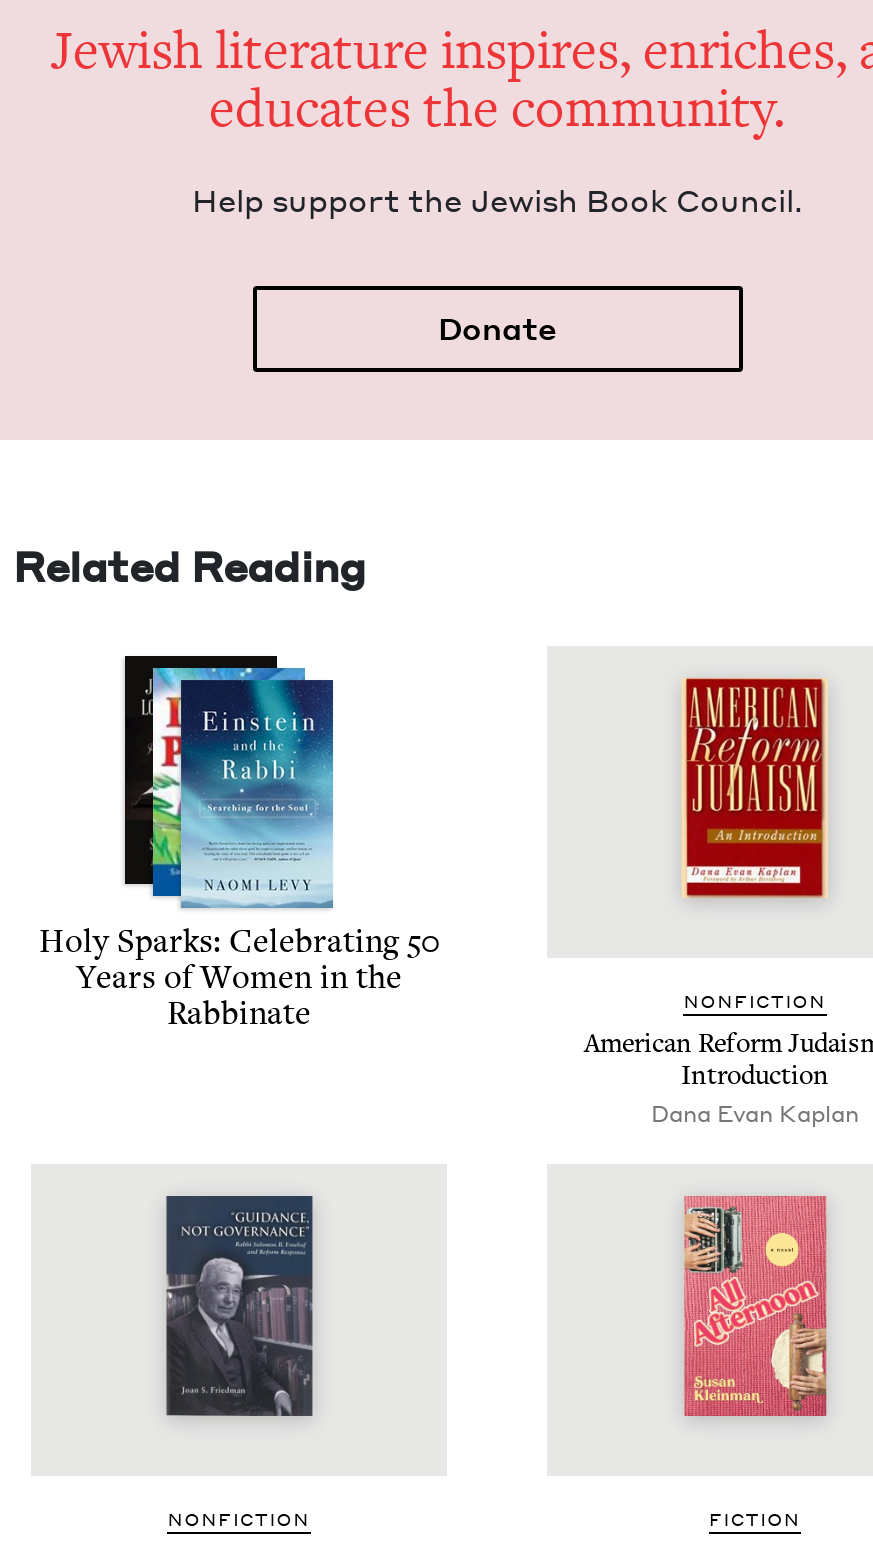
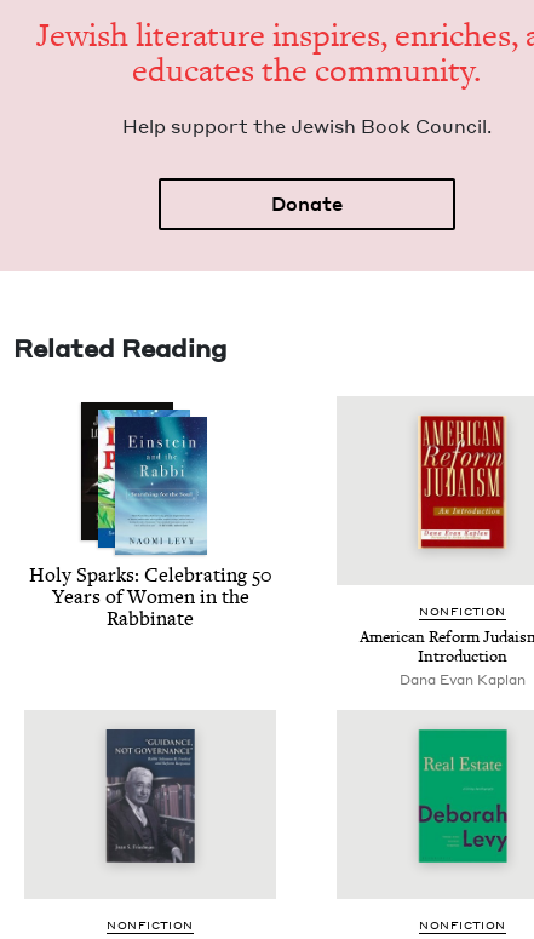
- [image]
+ [image]

- FICTION
+ NONFICTION
